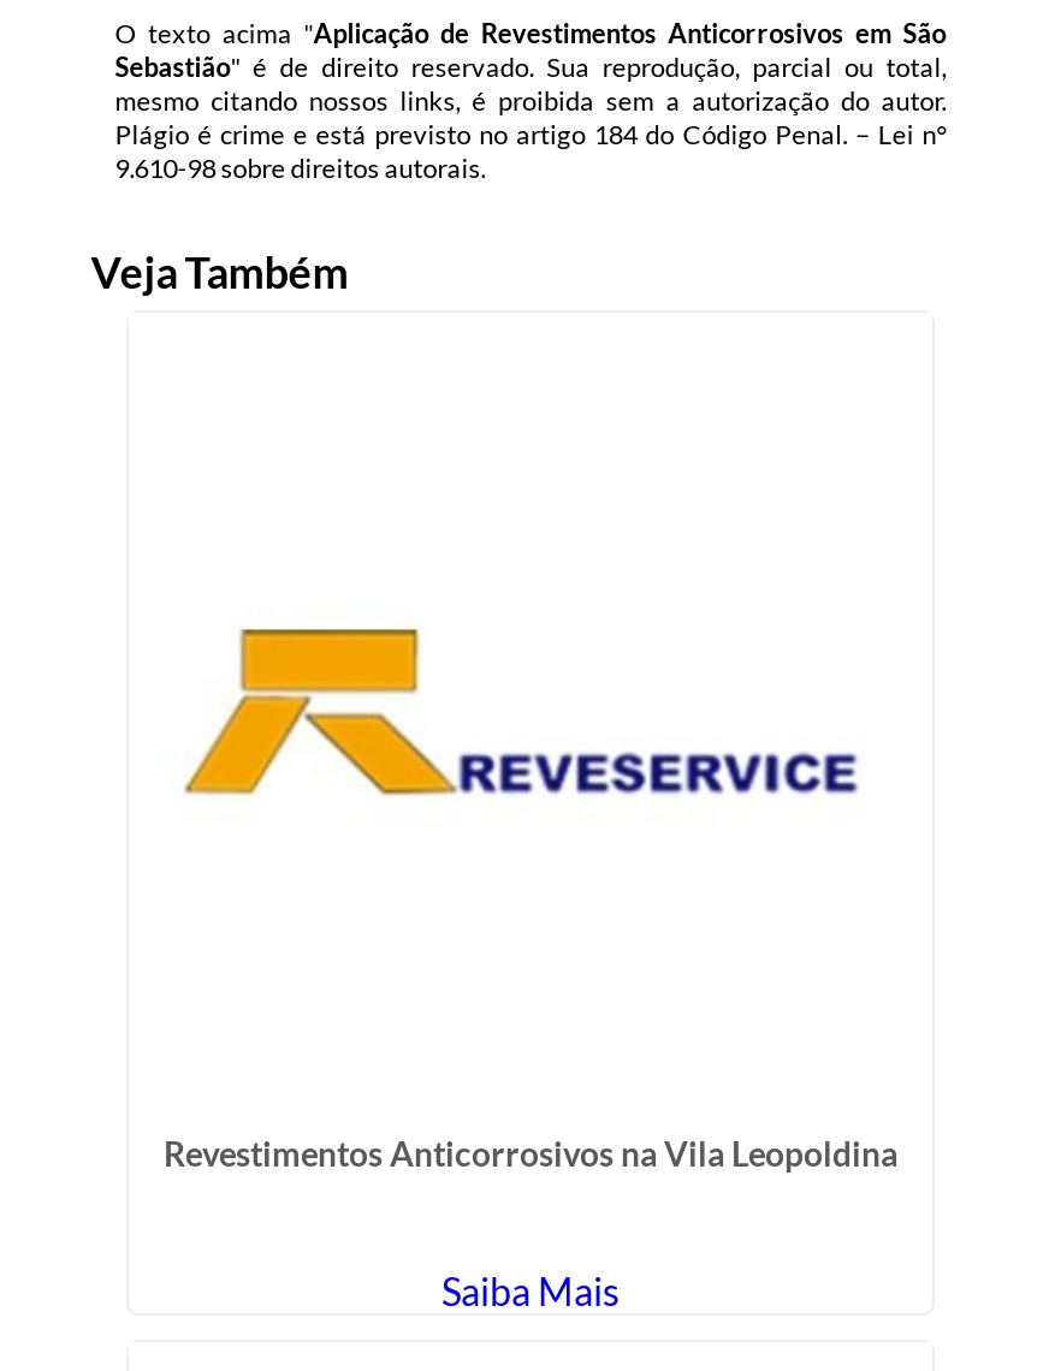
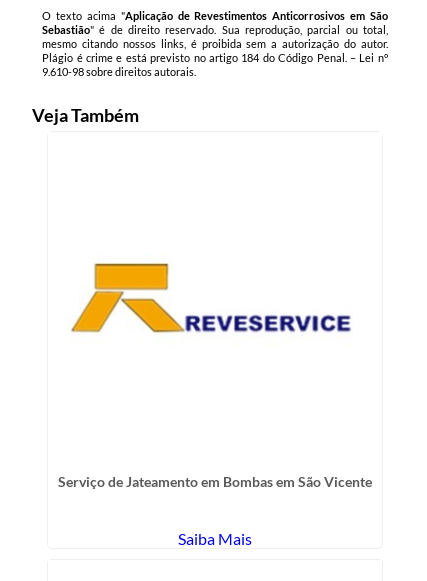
- Revestimentos Anticorrosivos na Vila Leopoldina
+ Serviço de Jateamento em Bombas em São Vicente
